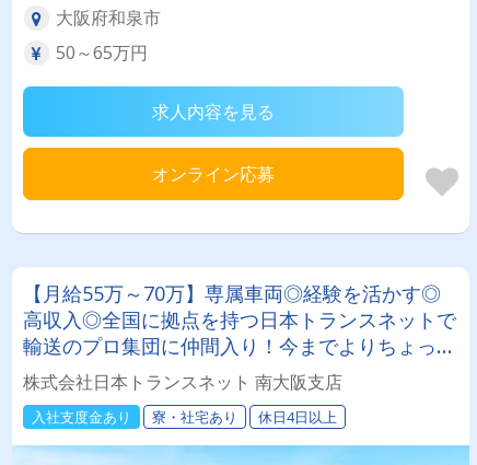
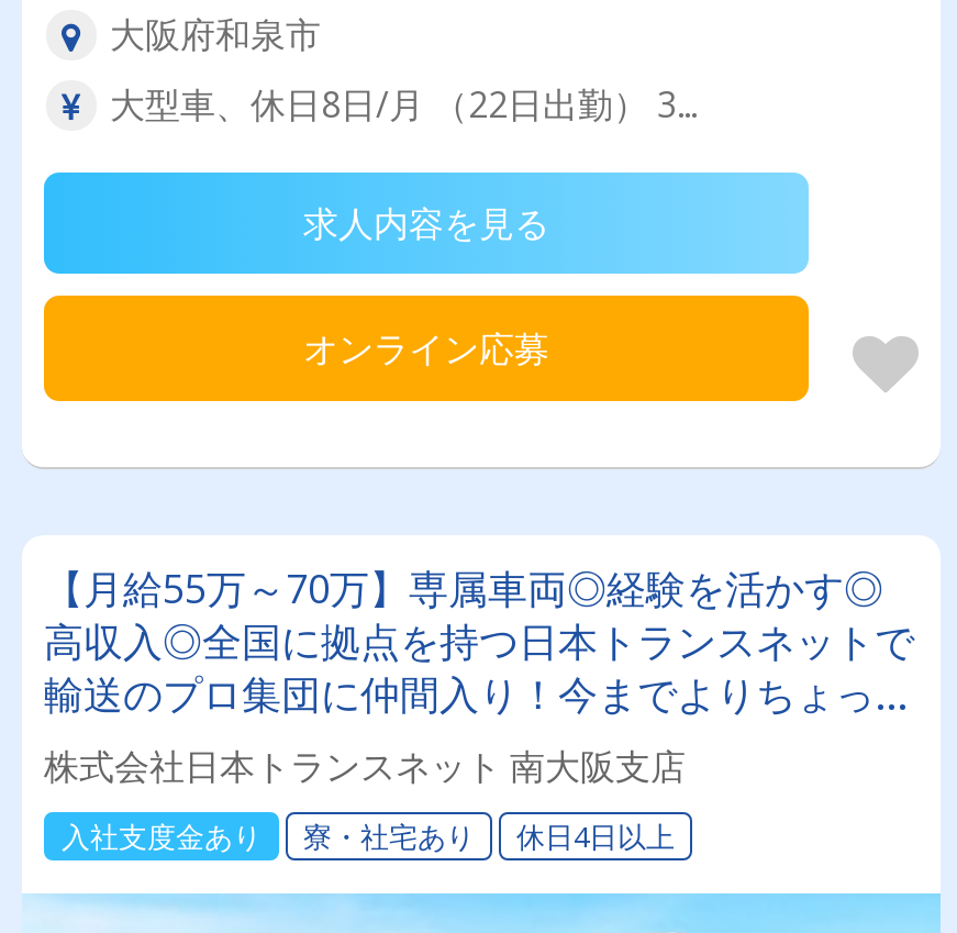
- 50～65万円
+ 大型車、休日8日/月 （22日出勤） 3...
